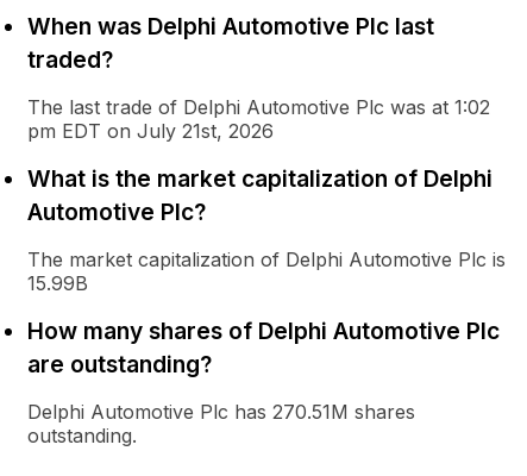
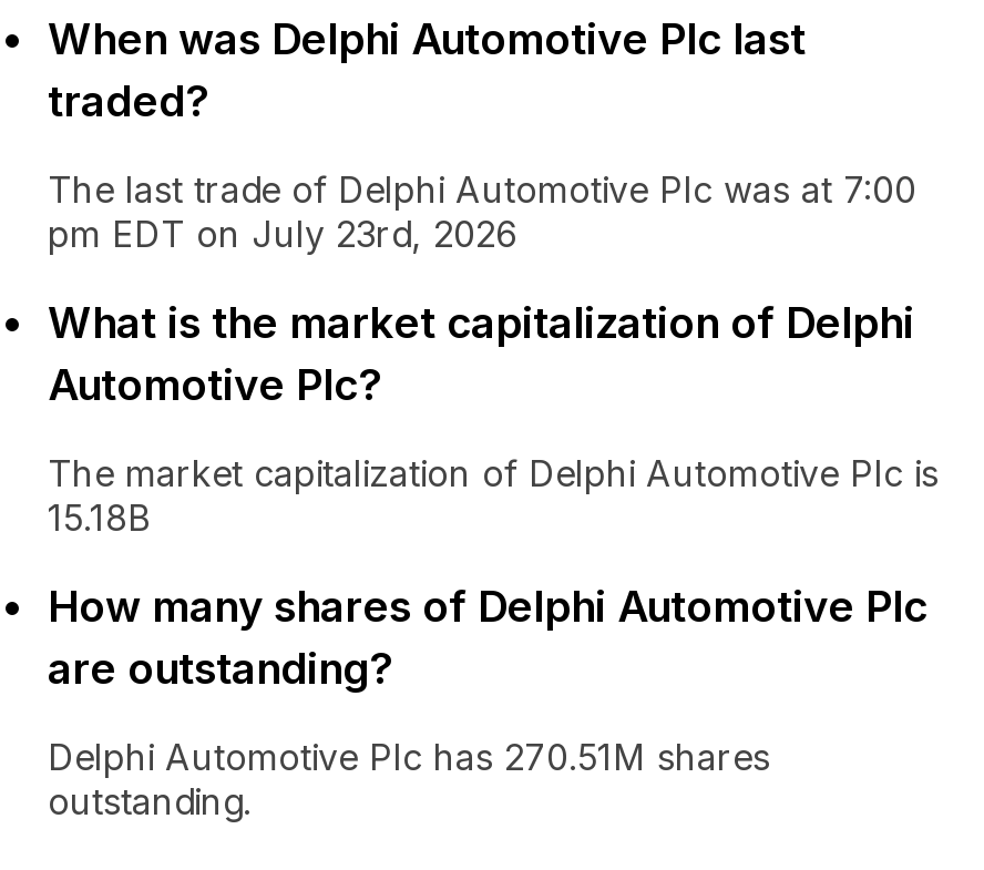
- The last trade of Delphi Automotive Plc was at 1:02
+ The last trade of Delphi Automotive Plc was at 7:00

- pm EDT on July 21st, 2026
+ pm EDT on July 23rd, 2026

- 15.99B
+ 15.18B
